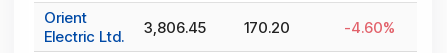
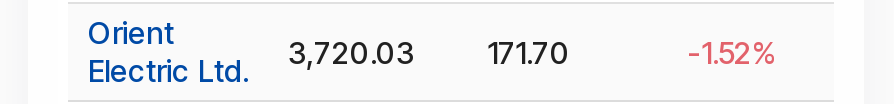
- 3,806.45
+ 3,720.03

- 170.20
+ 171.70

- -4.60%
+ -1.52%
